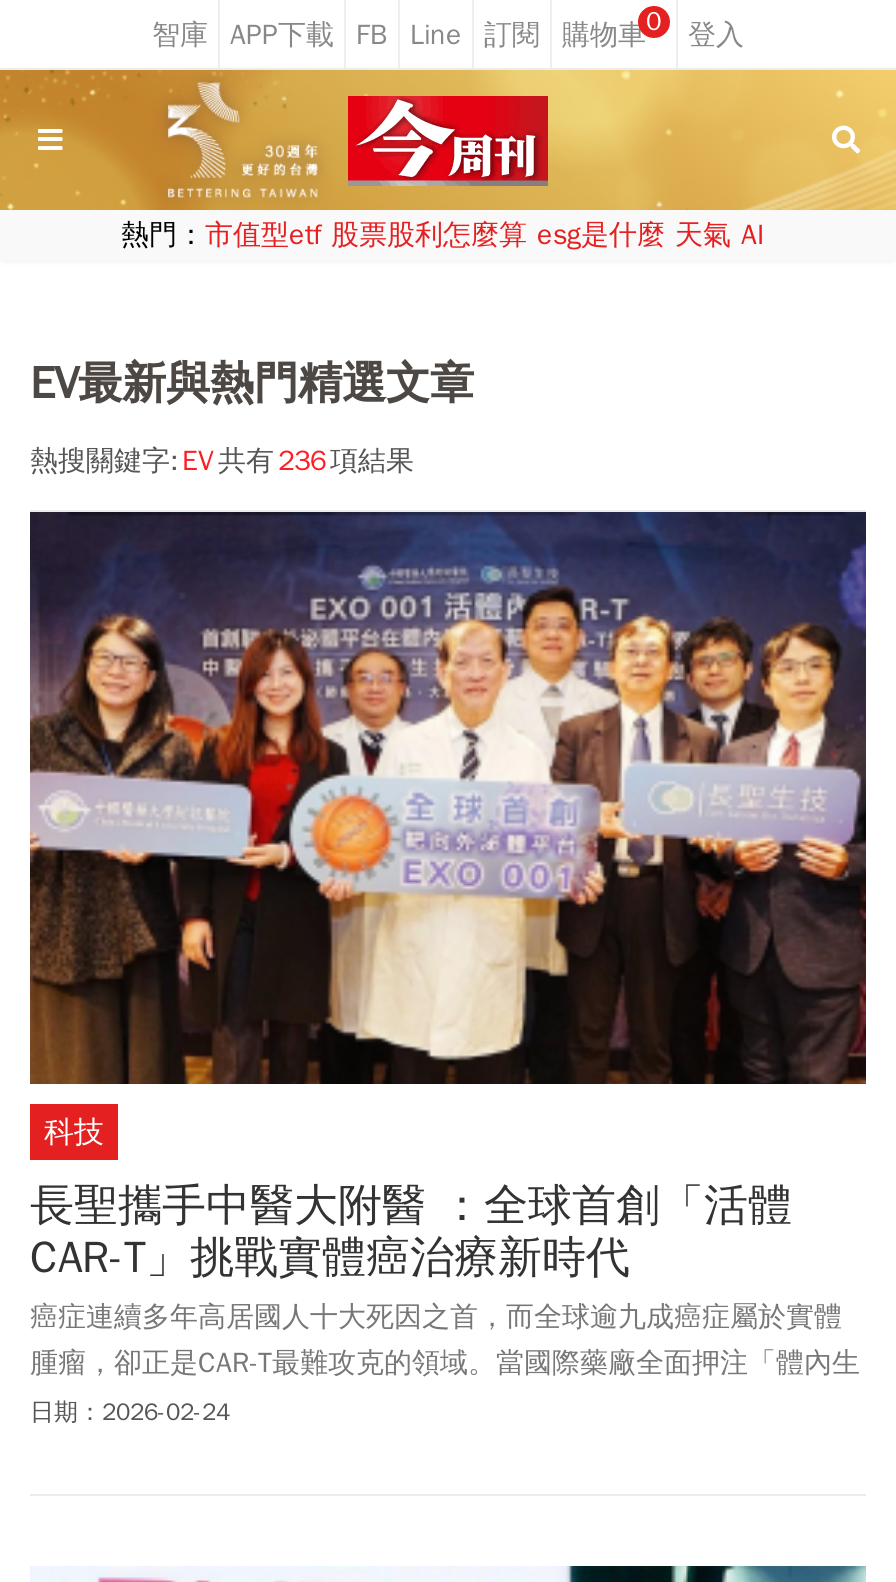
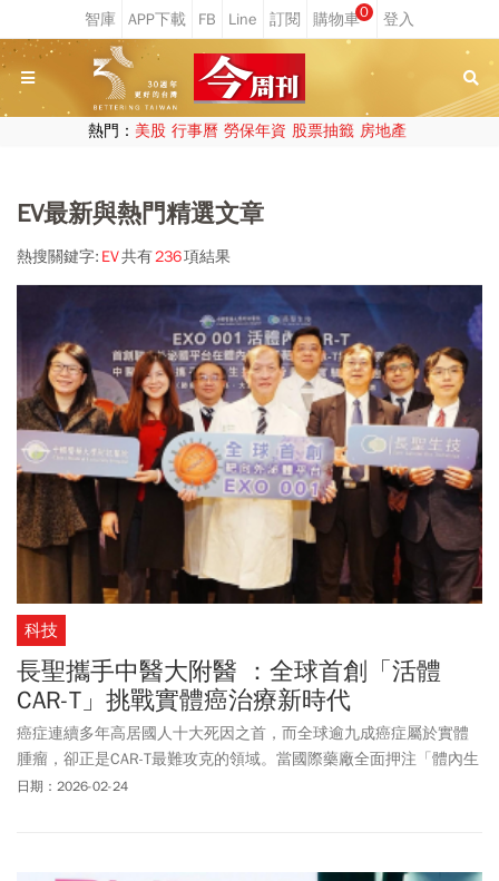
- 熱門：市值型etf 股票股利怎麼算 esg是什麼 天氣 AI
+ 熱門：美股 行事曆 勞保年資 股票抽籤 房地產
